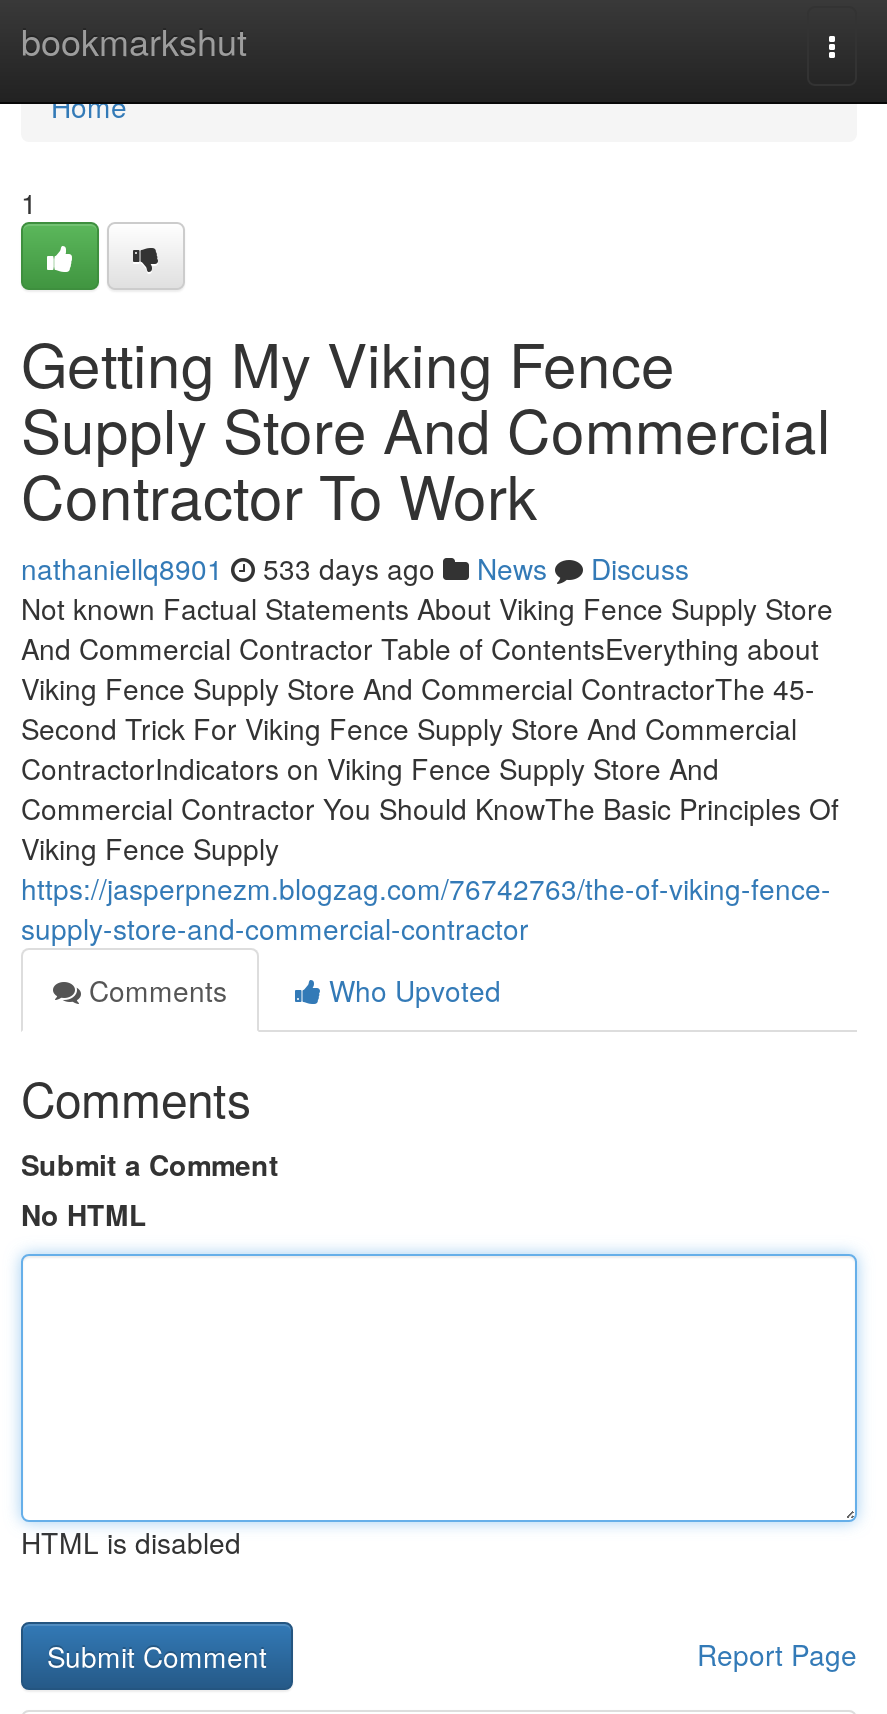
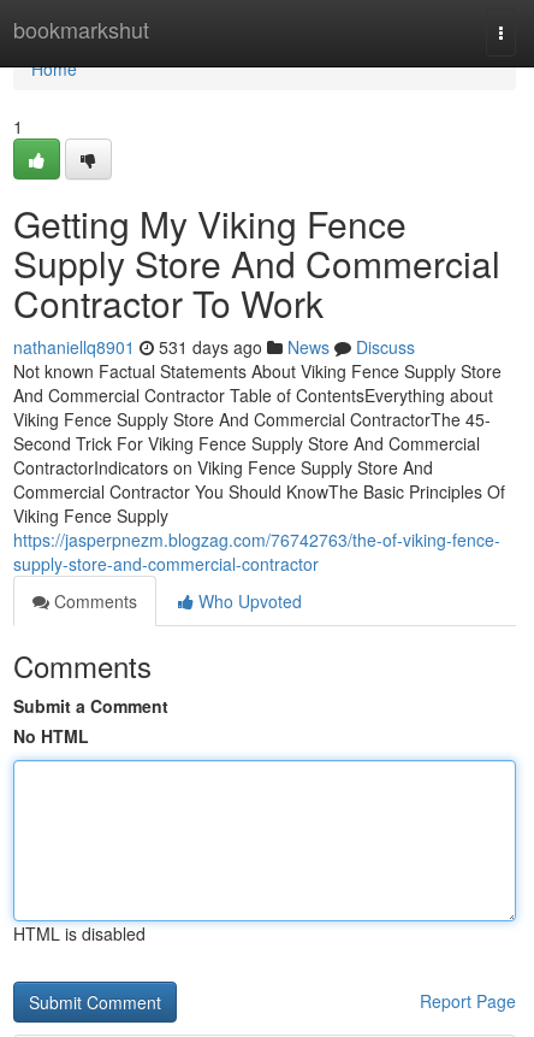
- nathaniellq8901 533 days ago News Discuss
+ nathaniellq8901 531 days ago News Discuss
